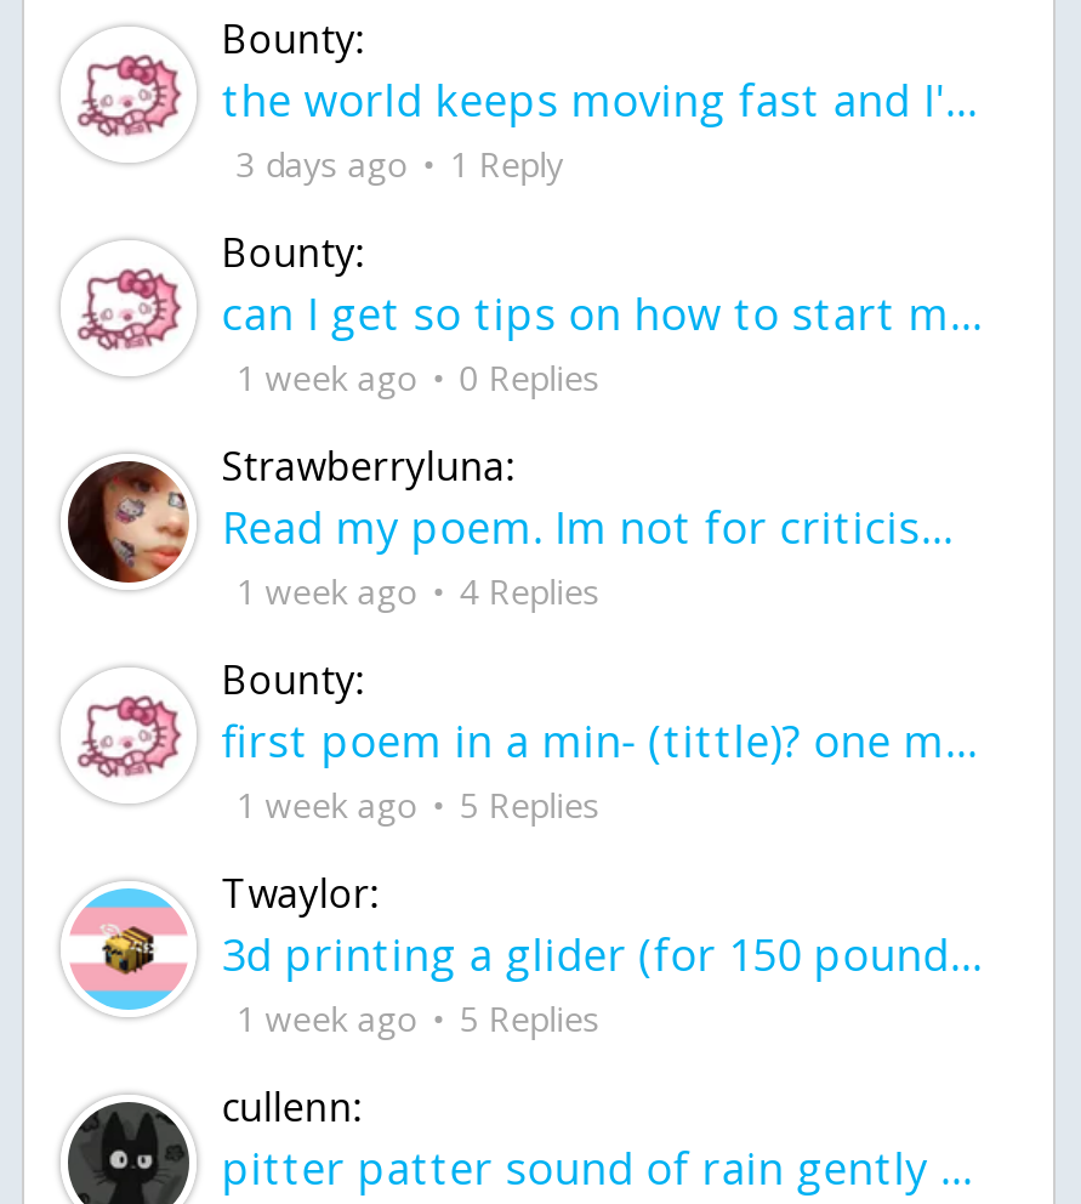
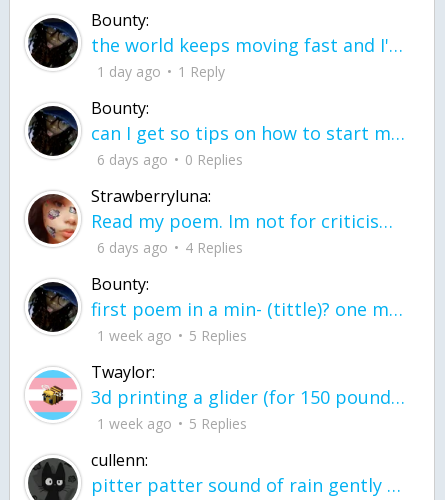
- [image]
- 3 days ago 1 Reply
+ [image]
+ 1 day ago 1 Reply

- [image]
- 1 week ago 0 Replies
+ [image]
+ 6 days ago 0 Replies

- 1 week ago 4 Replies
+ 6 days ago 4 Replies

- [image]
+ [image]
